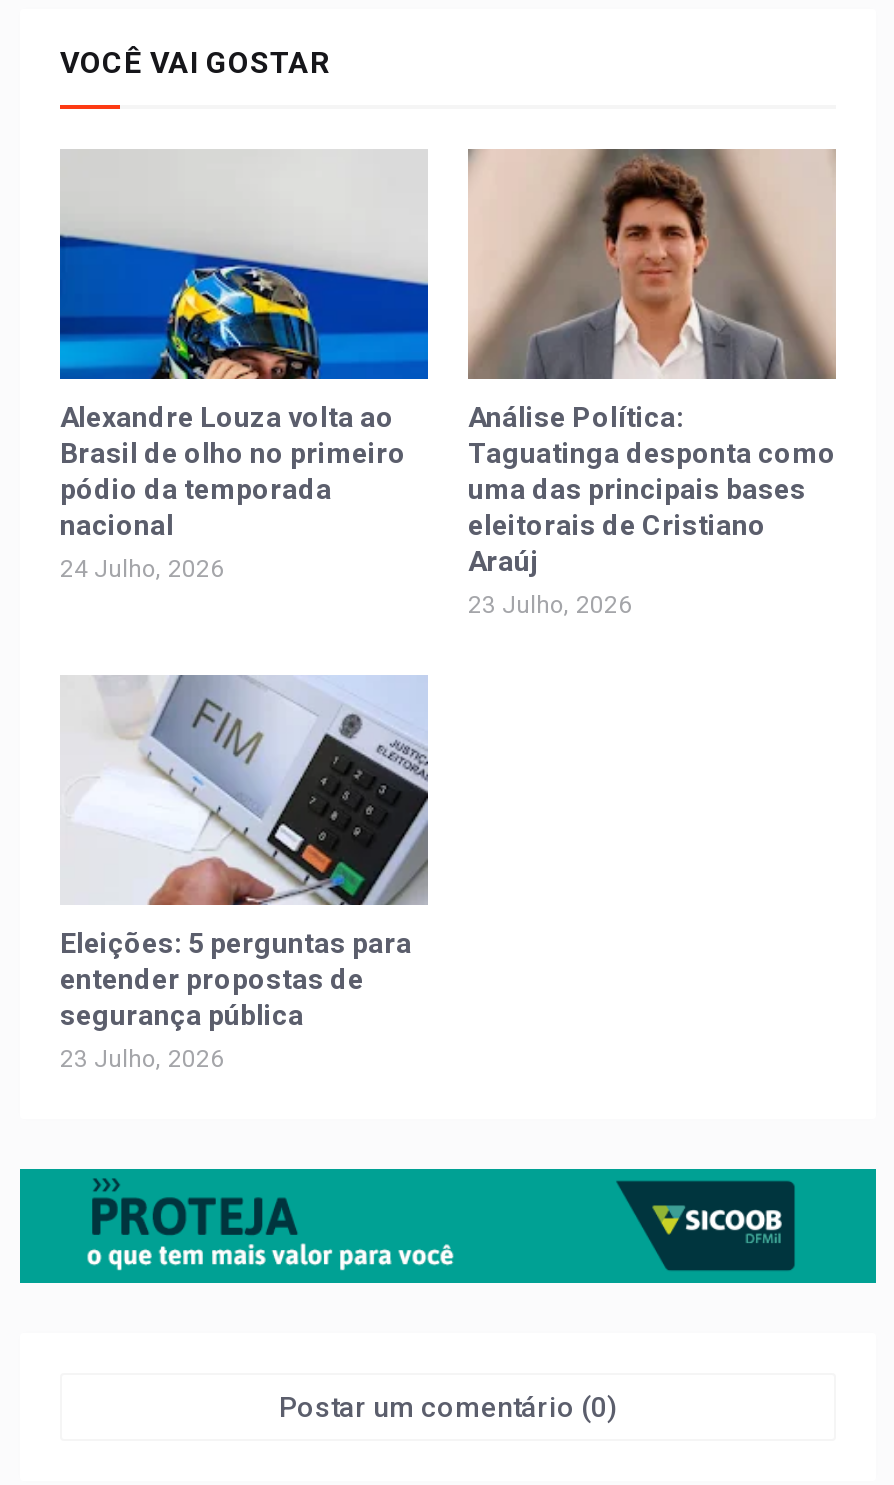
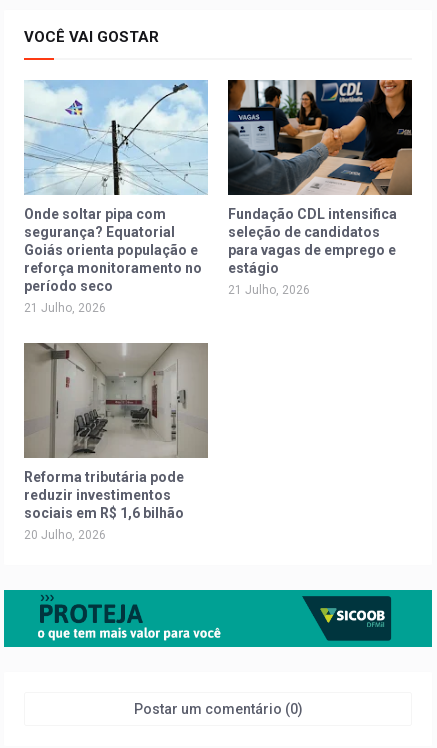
- [image]
- Alexandre Louza volta ao
- Brasil de olho no primeiro
- pódio da temporada
- nacional
- 24 Julho, 2026
+ [image]
+ Onde soltar pipa com
+ segurança? Equatorial
+ Goiás orienta população e
+ reforça monitoramento no
+ período seco
+ 21 Julho, 2026

- [image]
- Análise Política:
- Taguatinga desponta como
- uma das principais bases
- eleitorais de Cristiano
- Araúj
- 23 Julho, 2026
+ [image]
+ Fundação CDL intensifica
+ seleção de candidatos
+ para vagas de emprego e
+ estágio
+ 21 Julho, 2026

- [image]
- Eleições: 5 perguntas para
- entender propostas de
- segurança pública
- 23 Julho, 2026
+ [image]
+ Reforma tributária pode
+ reduzir investimentos
+ sociais em R$ 1,6 bilhão
+ 20 Julho, 2026
